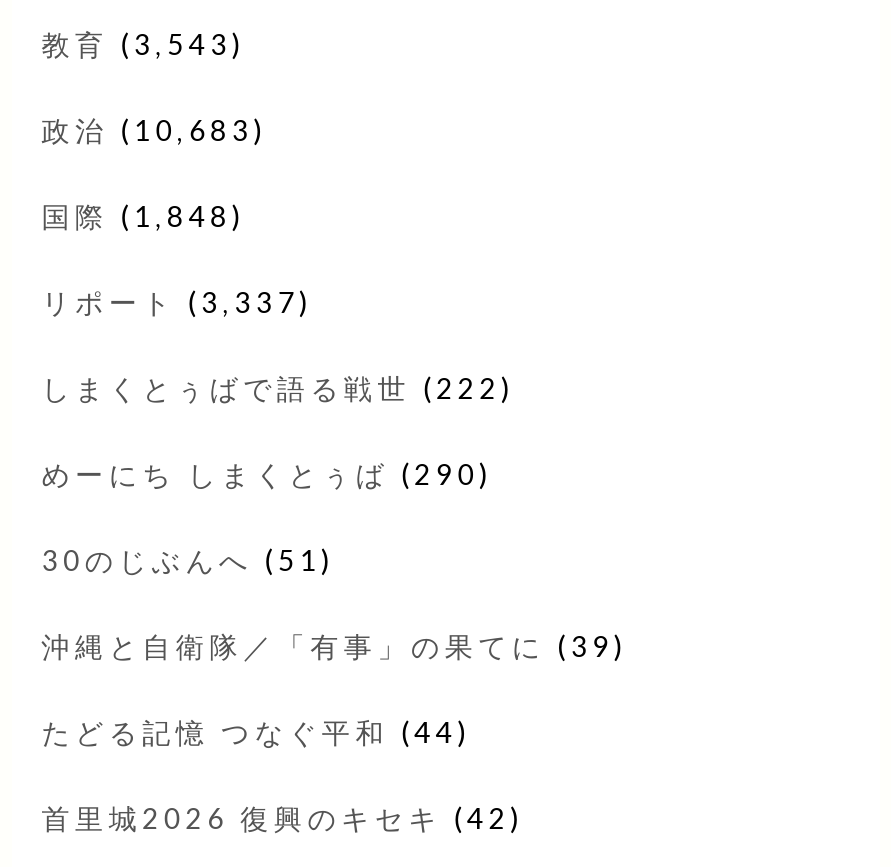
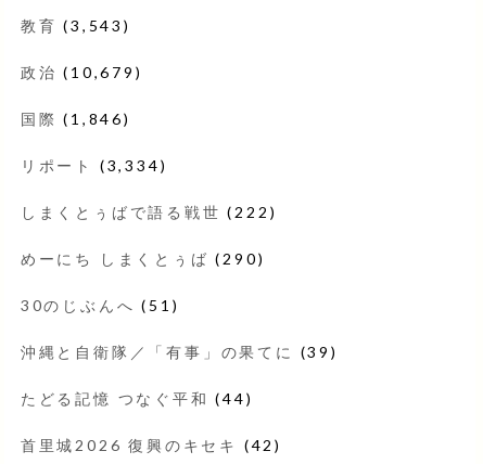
- 政治(10,683)
+ 政治(10,679)

- 国際(1,848)
+ 国際(1,846)

- リポート(3,337)
+ リポート(3,334)
